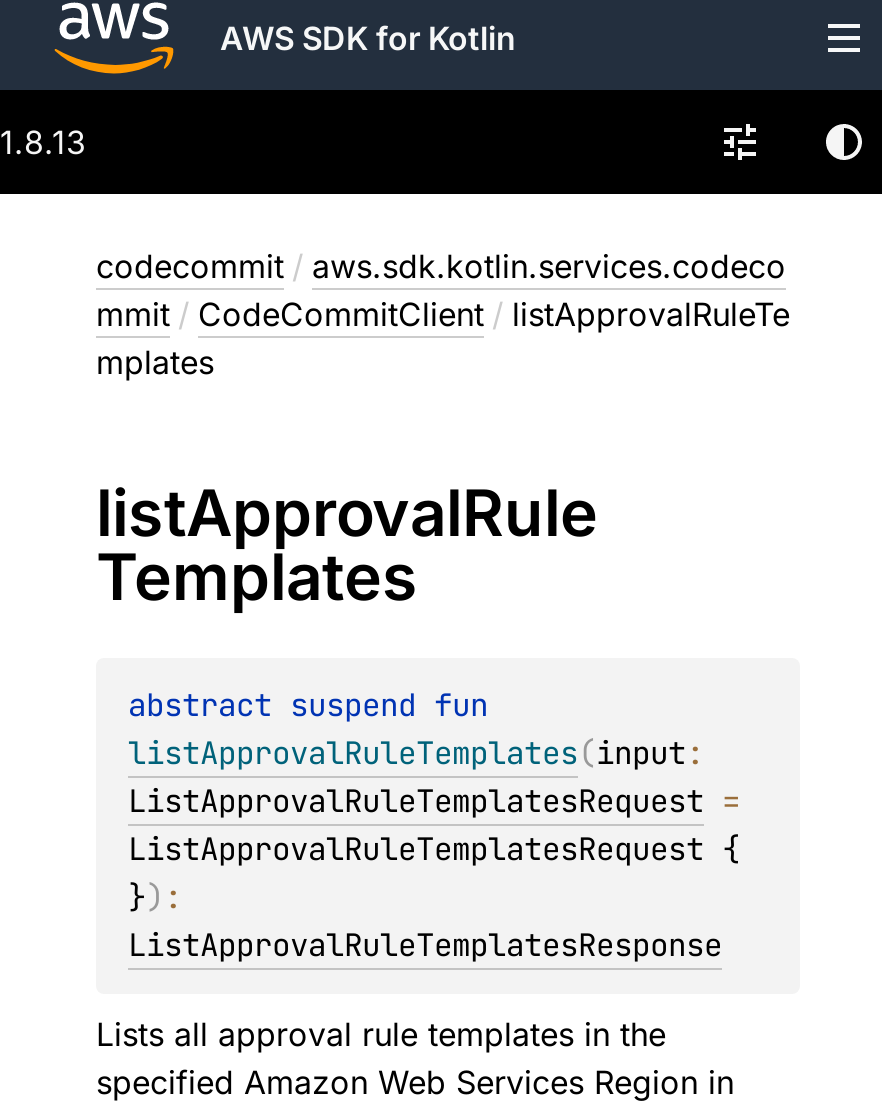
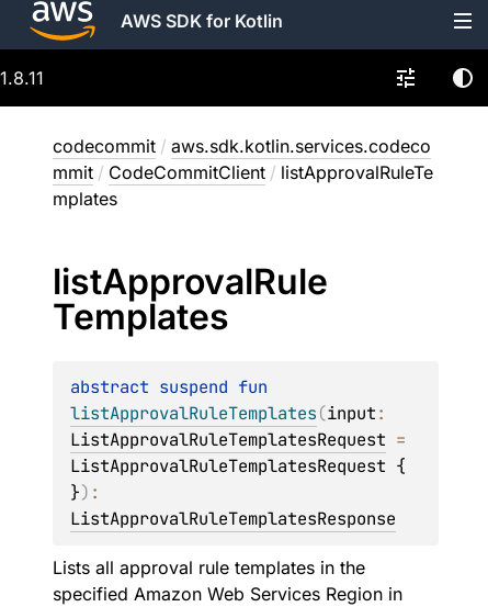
- 1.8.13
+ 1.8.11
